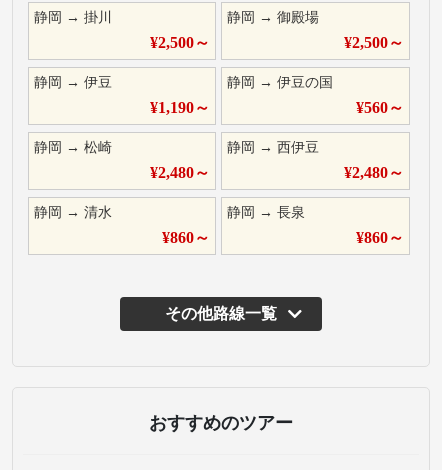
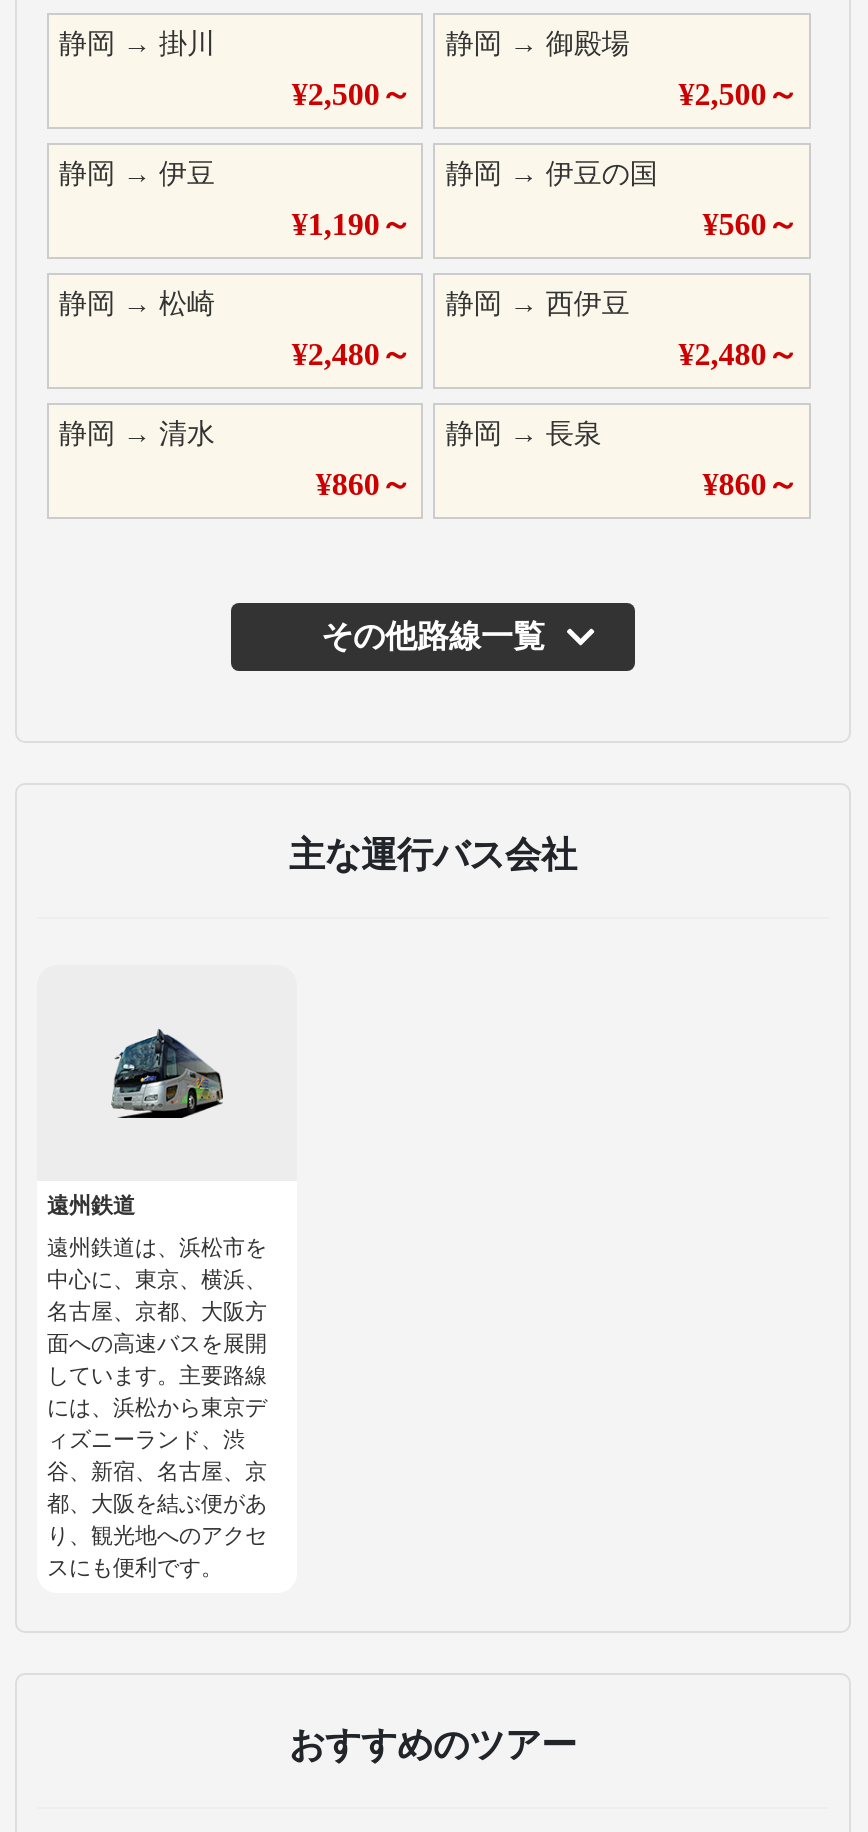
+ [image]
+ 遠州鉄道
+ 遠州鉄道は、浜松市を
+ 中心に、東京、横浜、
+ 名古屋、京都、大阪方
+ 面への高速バスを展開
+ しています。主要路線
+ には、浜松から東京デ
+ ィズニーランド、渋
+ 谷、新宿、名古屋、京
+ 都、大阪を結ぶ便があ
+ り、観光地へのアクセ
+ スにも便利です。

+ 主な運行バス会社
